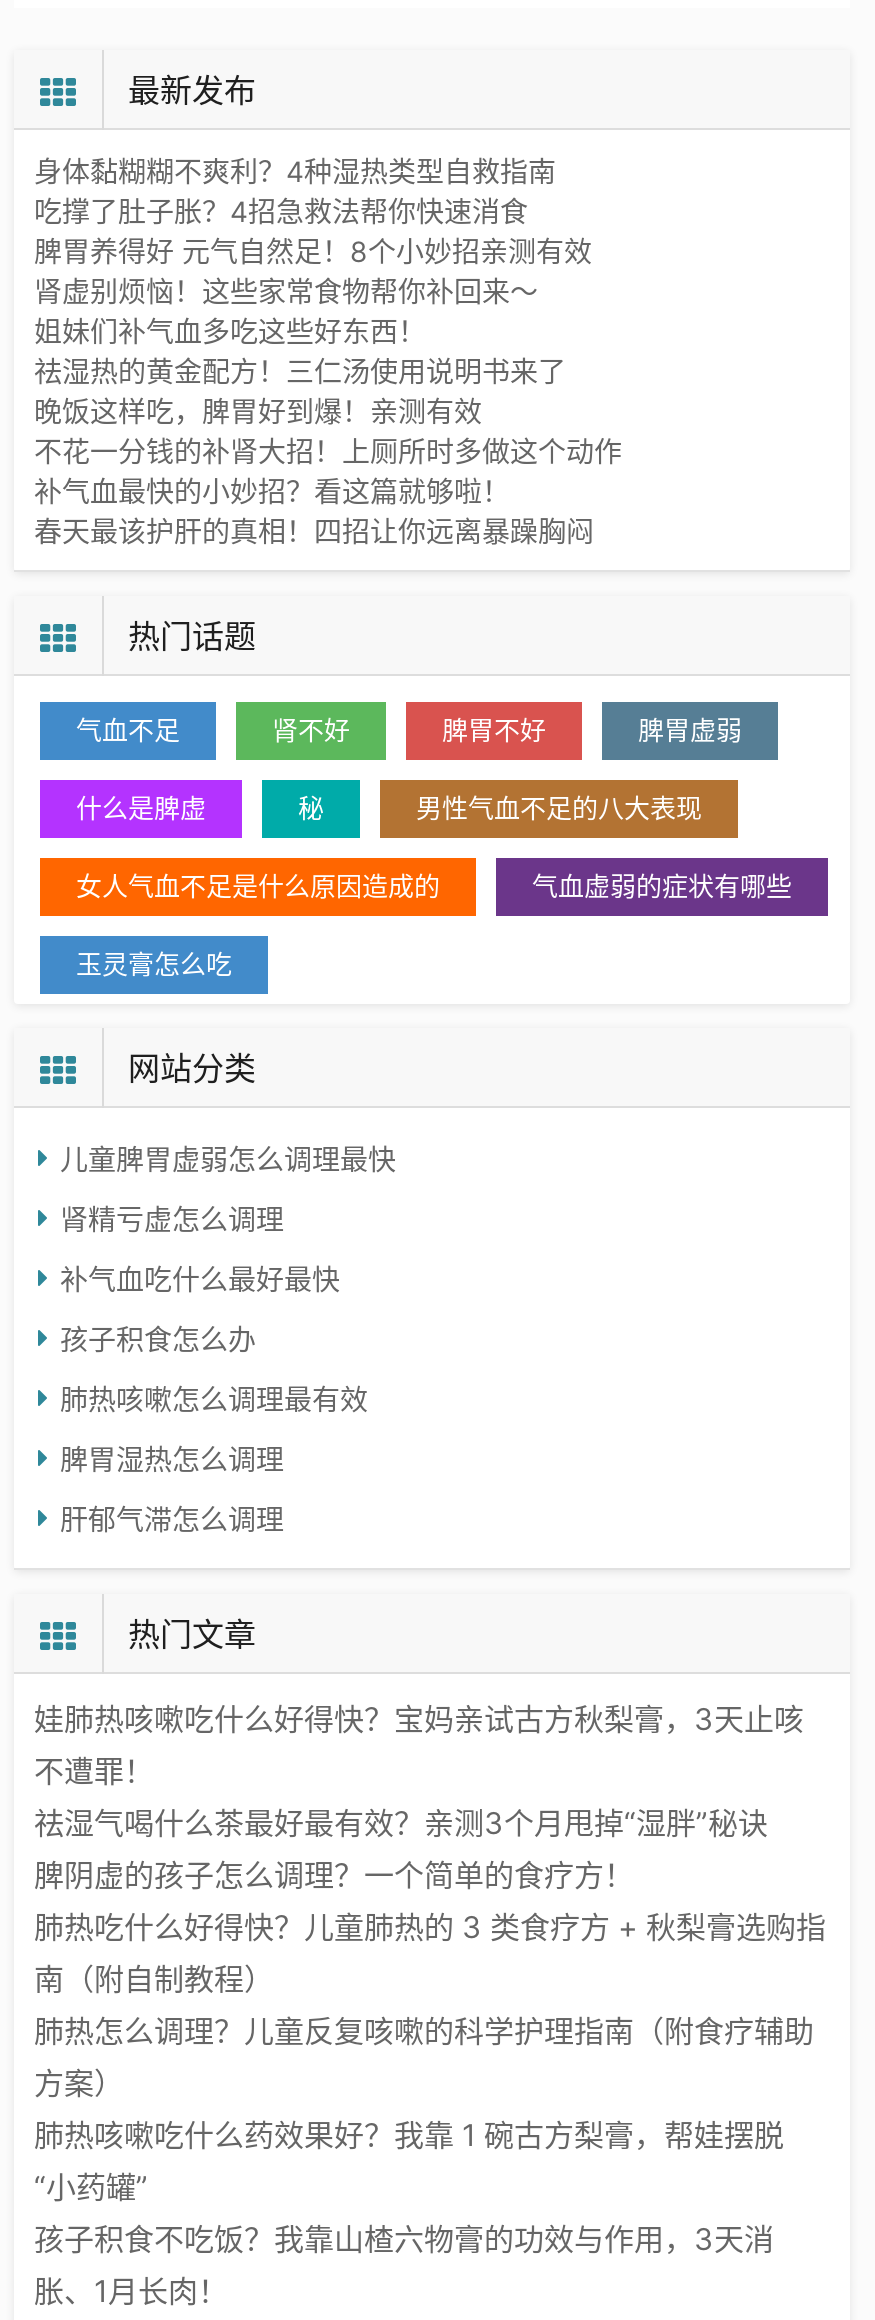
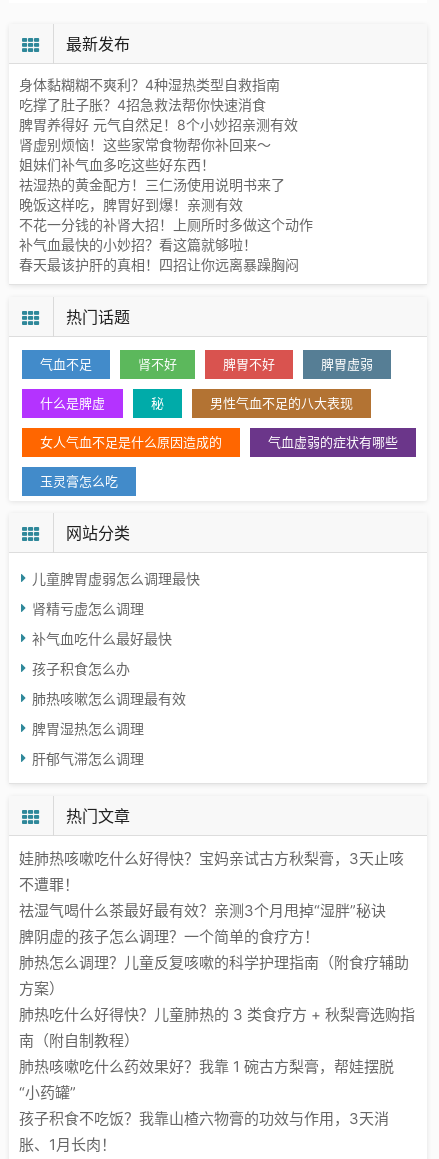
moved down: 肺热吃什么好得快？儿童肺热的 3 类食疗方 + 秋梨膏选购指 | 南（附自制教程）

moved up: 肺热怎么调理？儿童反复咳嗽的科学护理指南（附食疗辅助 | 方案）
